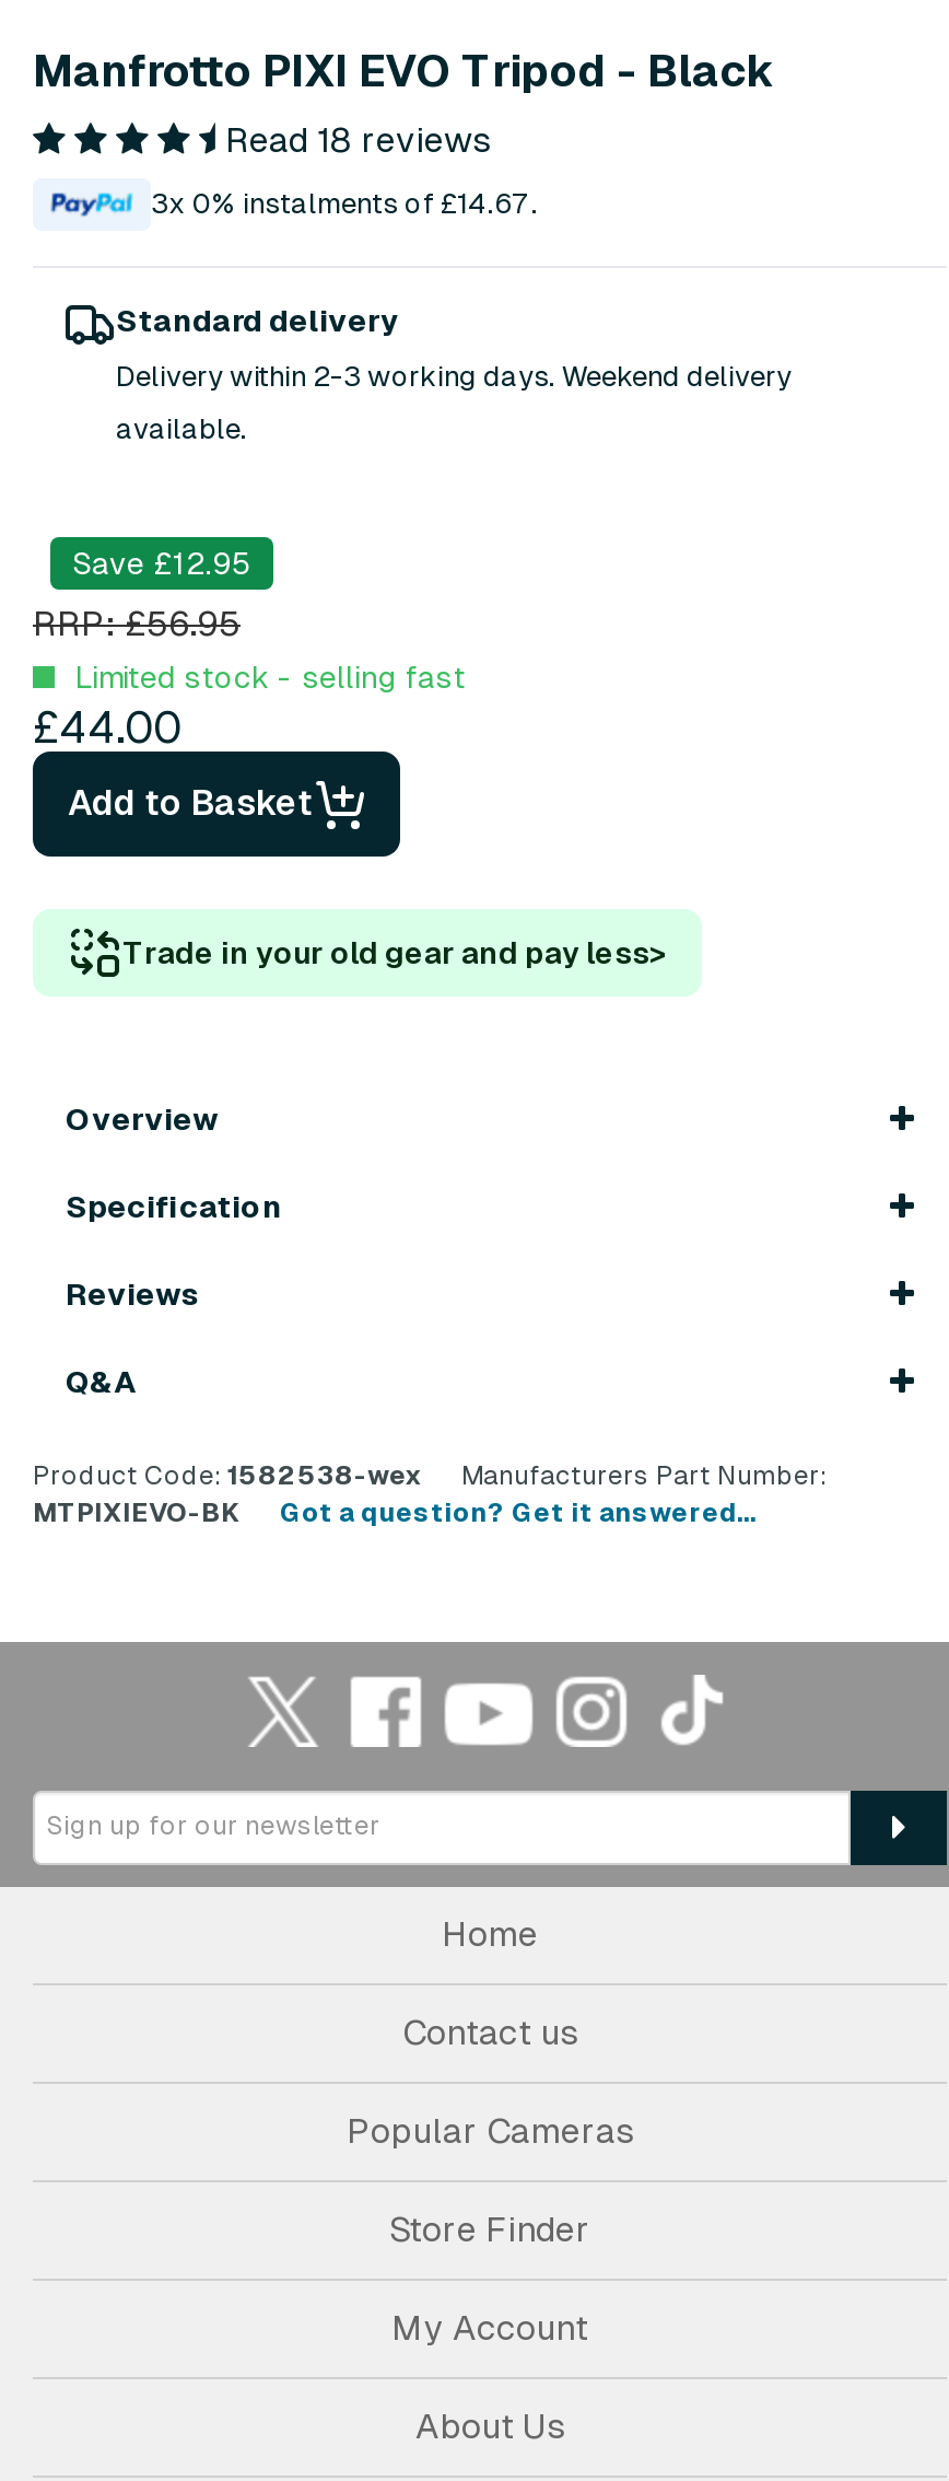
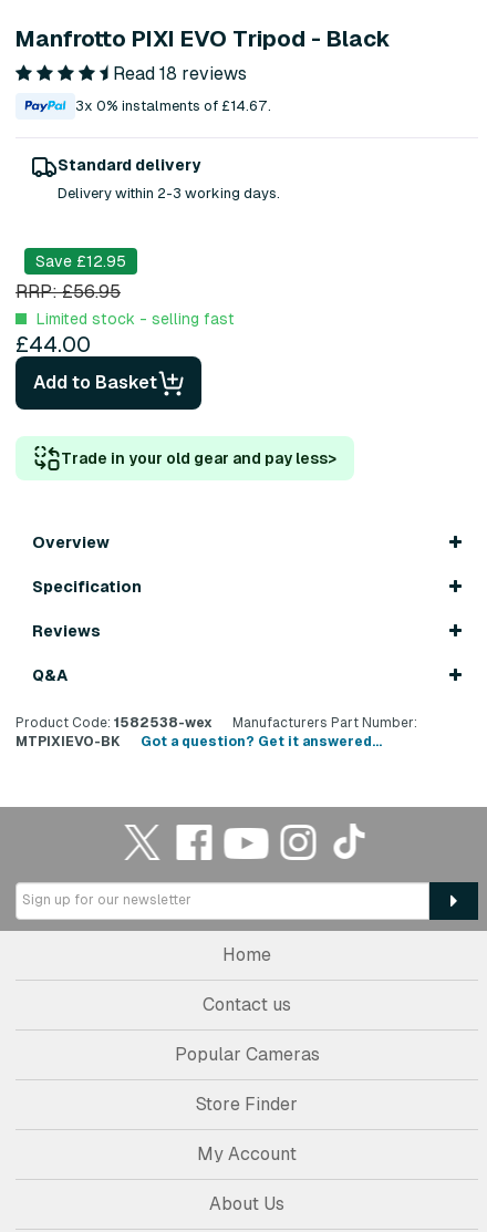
- Delivery within 2-3 working days. Weekend delivery
- available.
+ Delivery within 2-3 working days.
